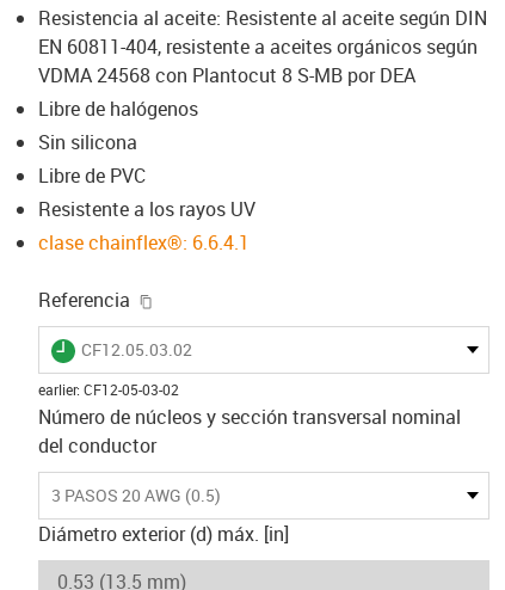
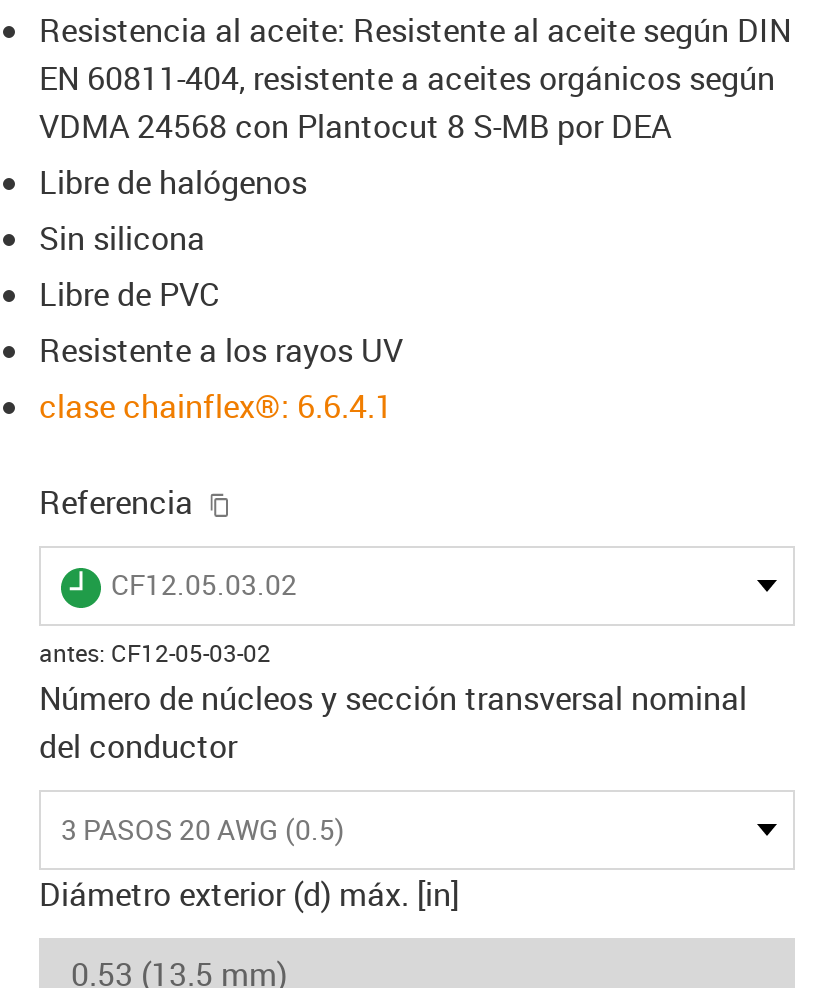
- earlier: CF12-05-03-02
+ antes: CF12-05-03-02
